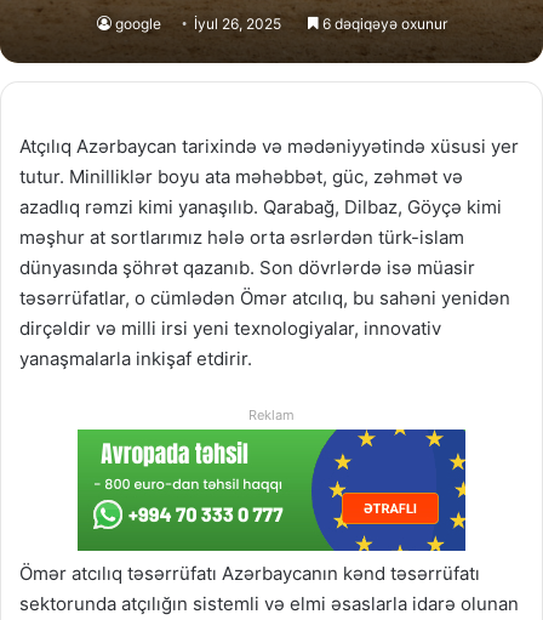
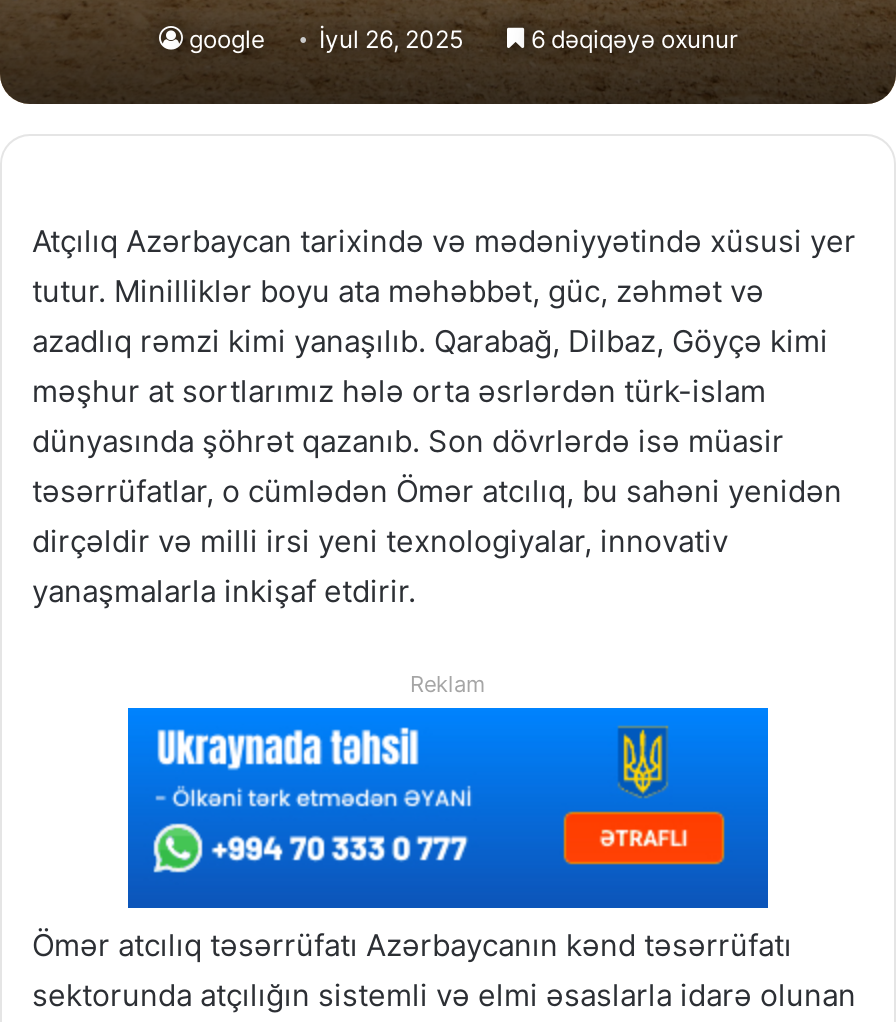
- [image]
+ [image]
